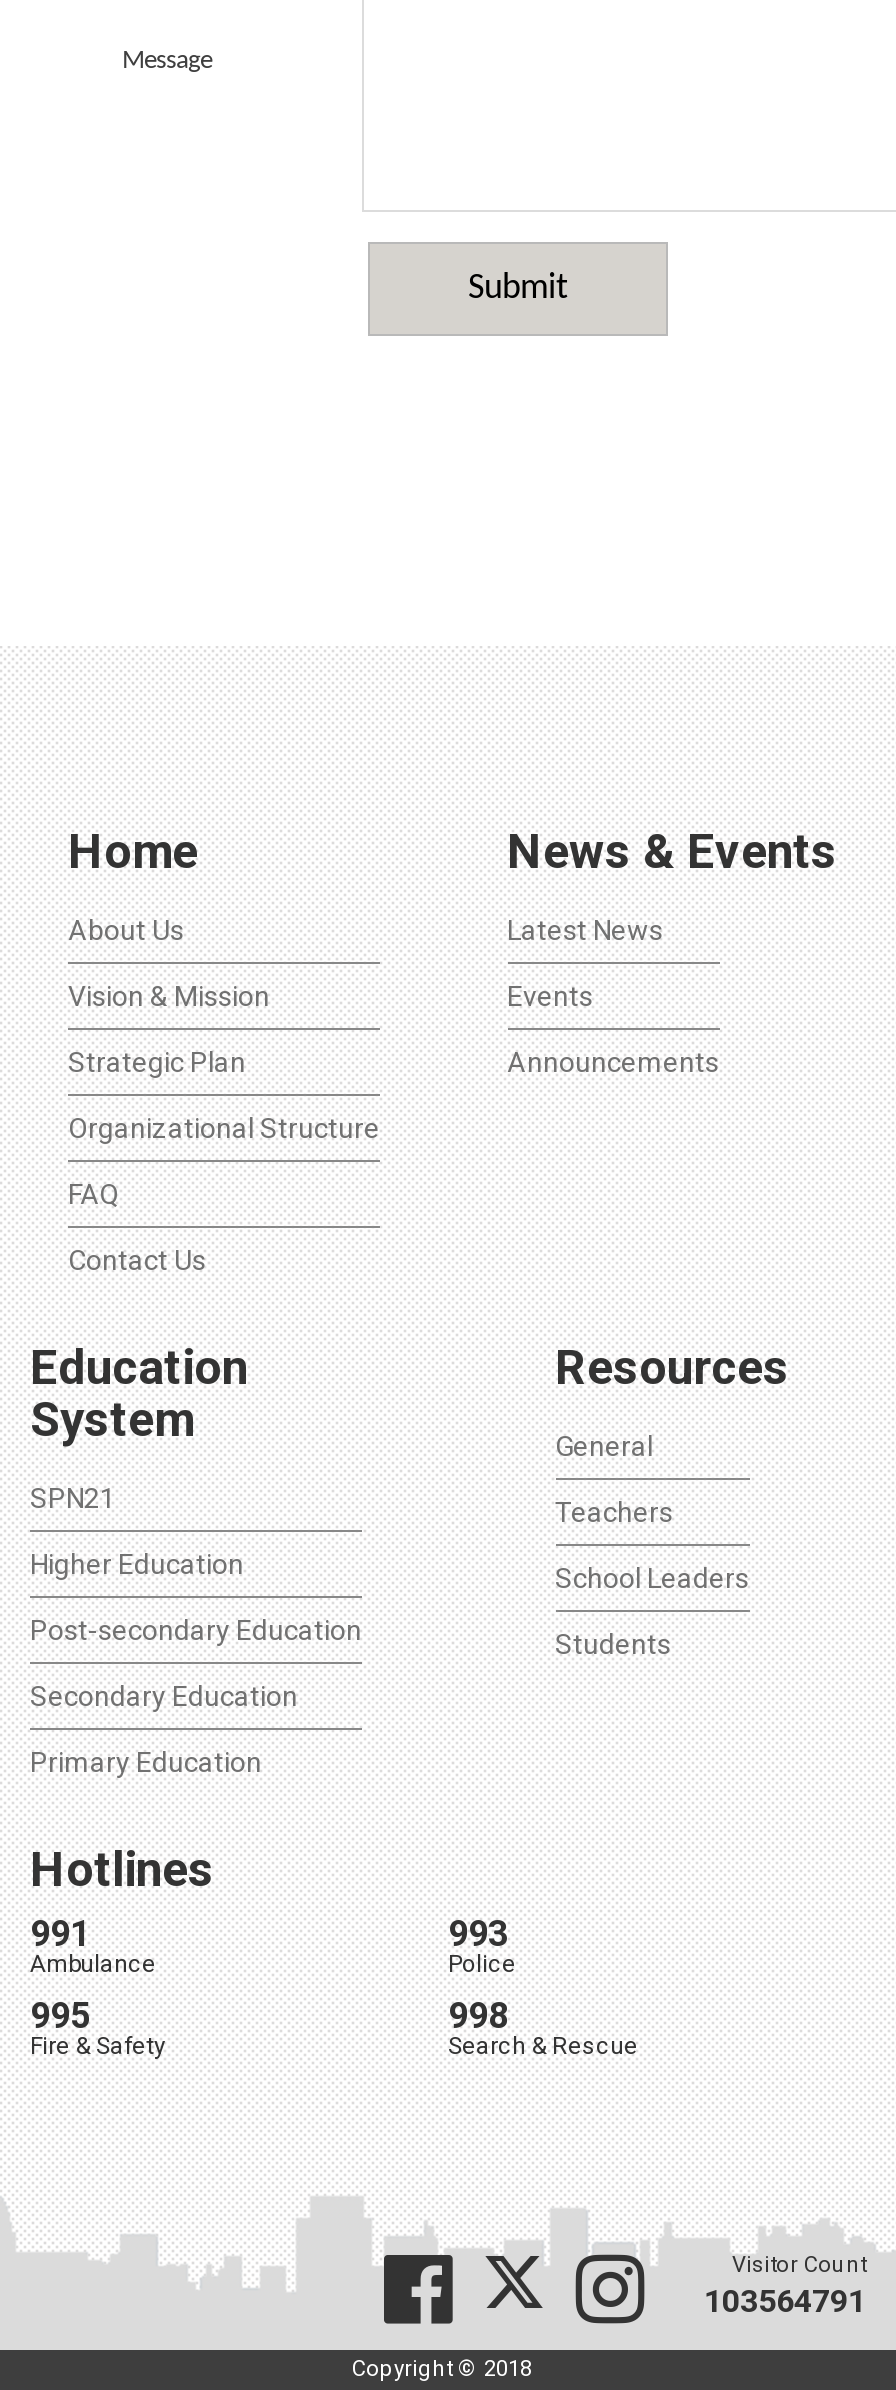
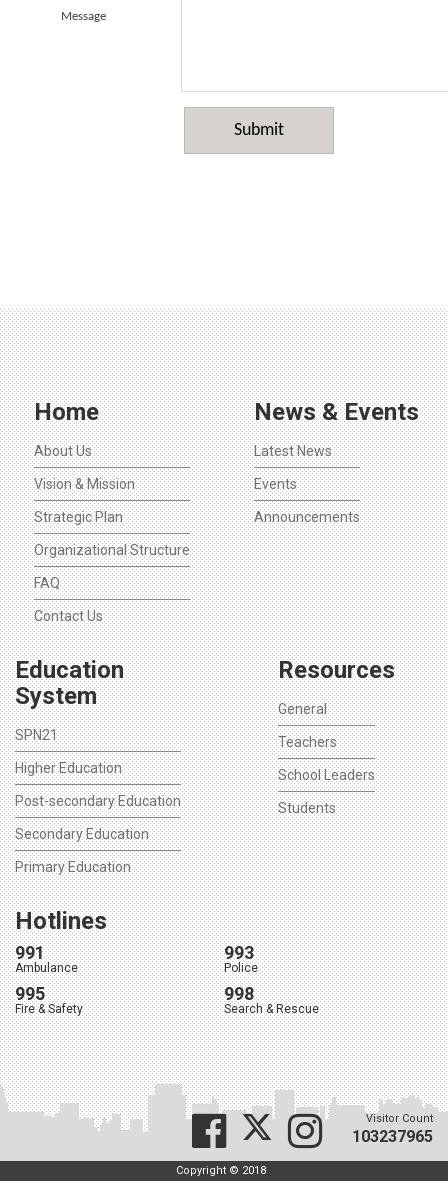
- 103564791
+ 103237965
